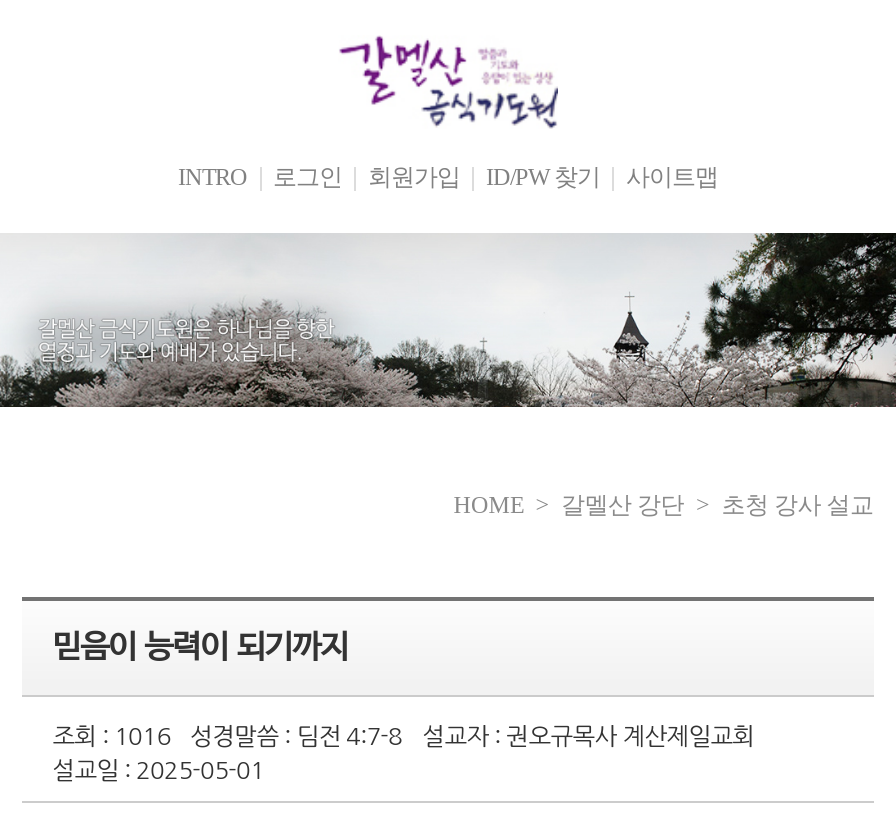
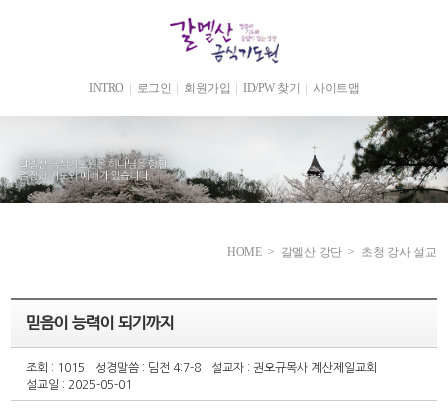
- 조회 : 1016 성경말씀 : 딤전 4:7-8 설교자 : 권오규목사 계산제일교회
+ 조회 : 1015 성경말씀 : 딤전 4:7-8 설교자 : 권오규목사 계산제일교회
